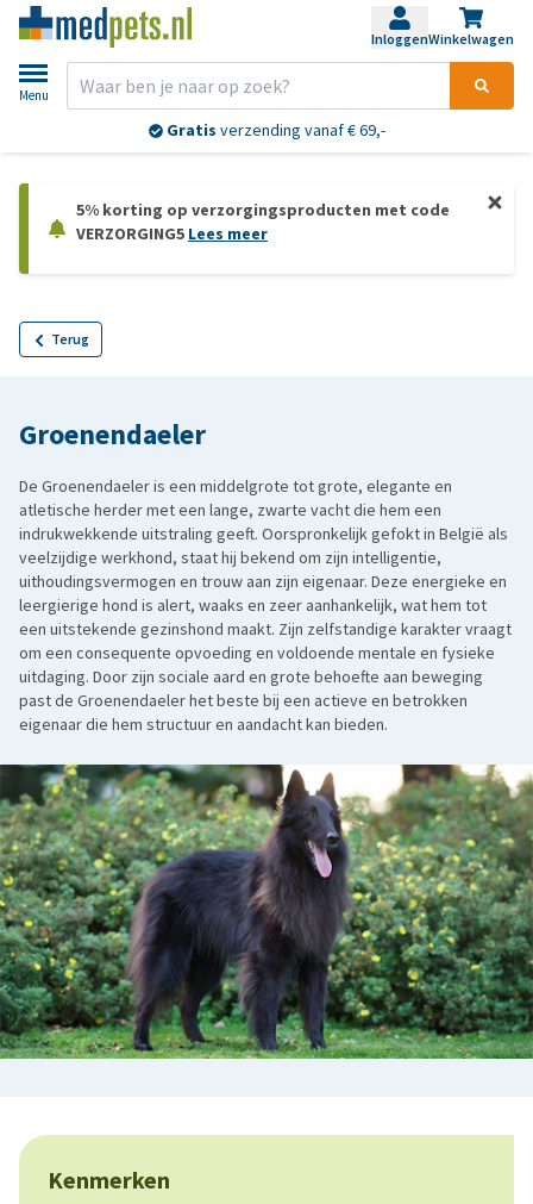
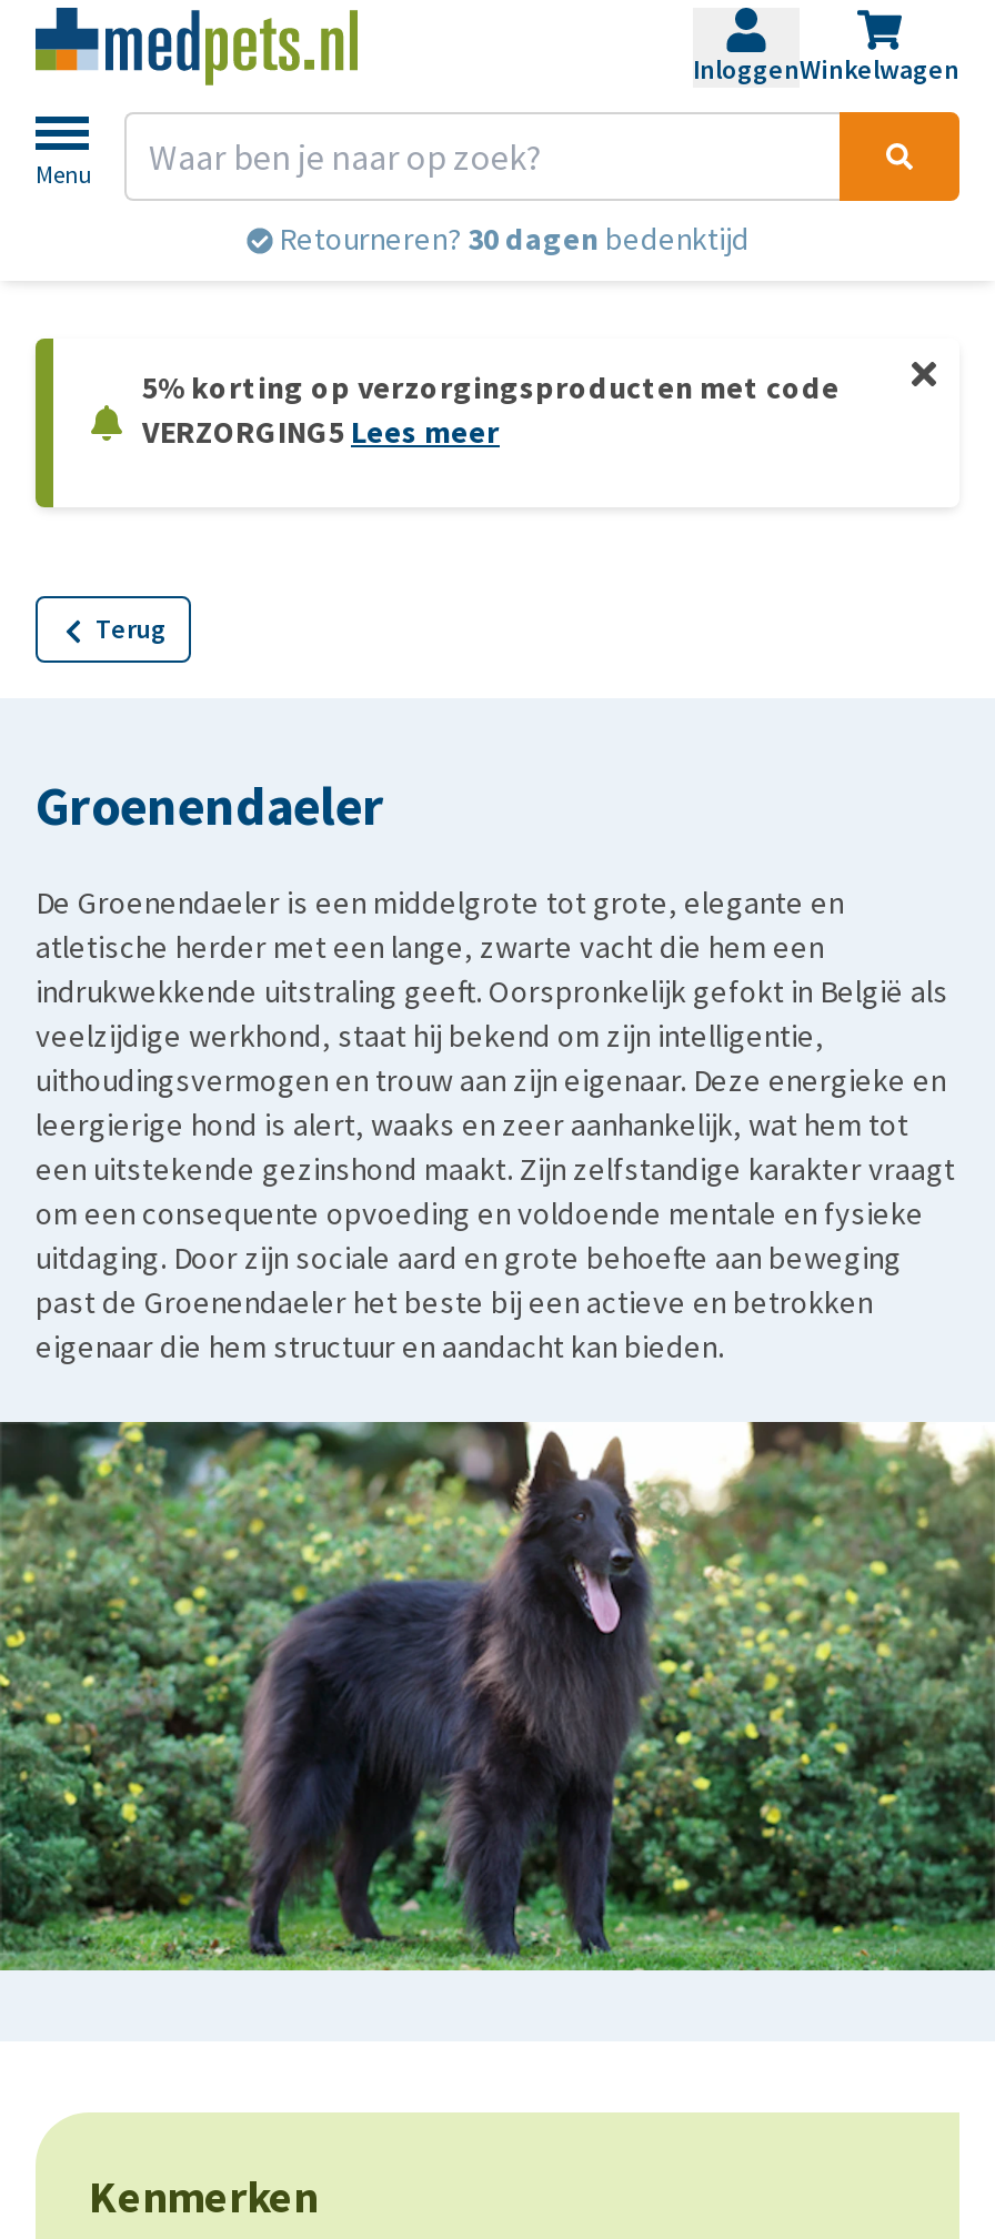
- Gratis verzending vanaf € 69,-
+ Retourneren? 30 dagen bedenktijd
